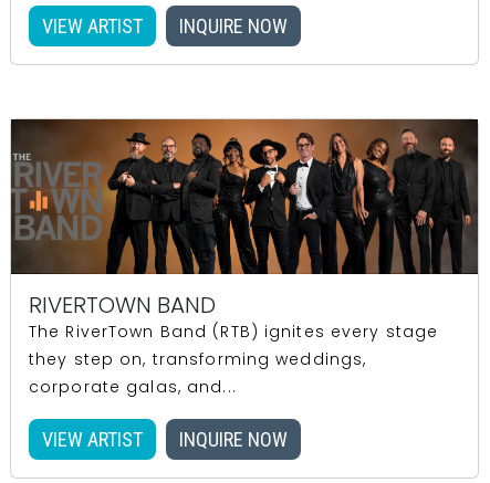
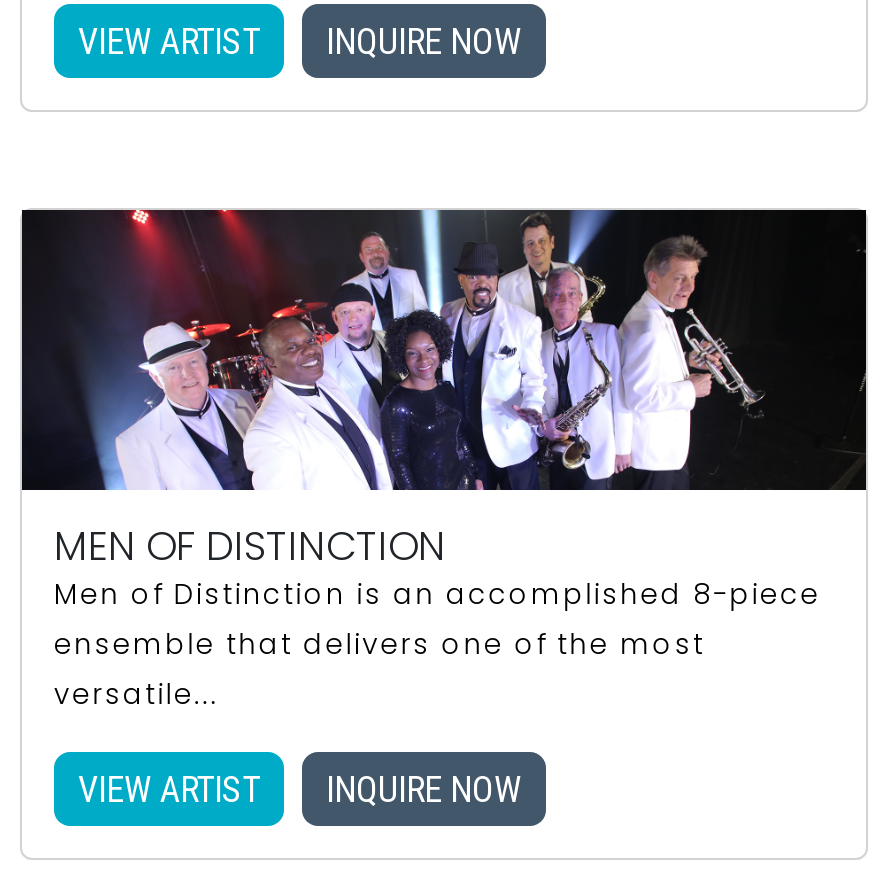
- [image]
- RIVERTOWN BAND
- The RiverTown Band (RTB) ignites every stage
- they step on, transforming weddings,
- corporate galas, and...
+ [image]
+ MEN OF DISTINCTION
+ Men of Distinction is an accomplished 8-piece
+ ensemble that delivers one of the most
+ versatile...
